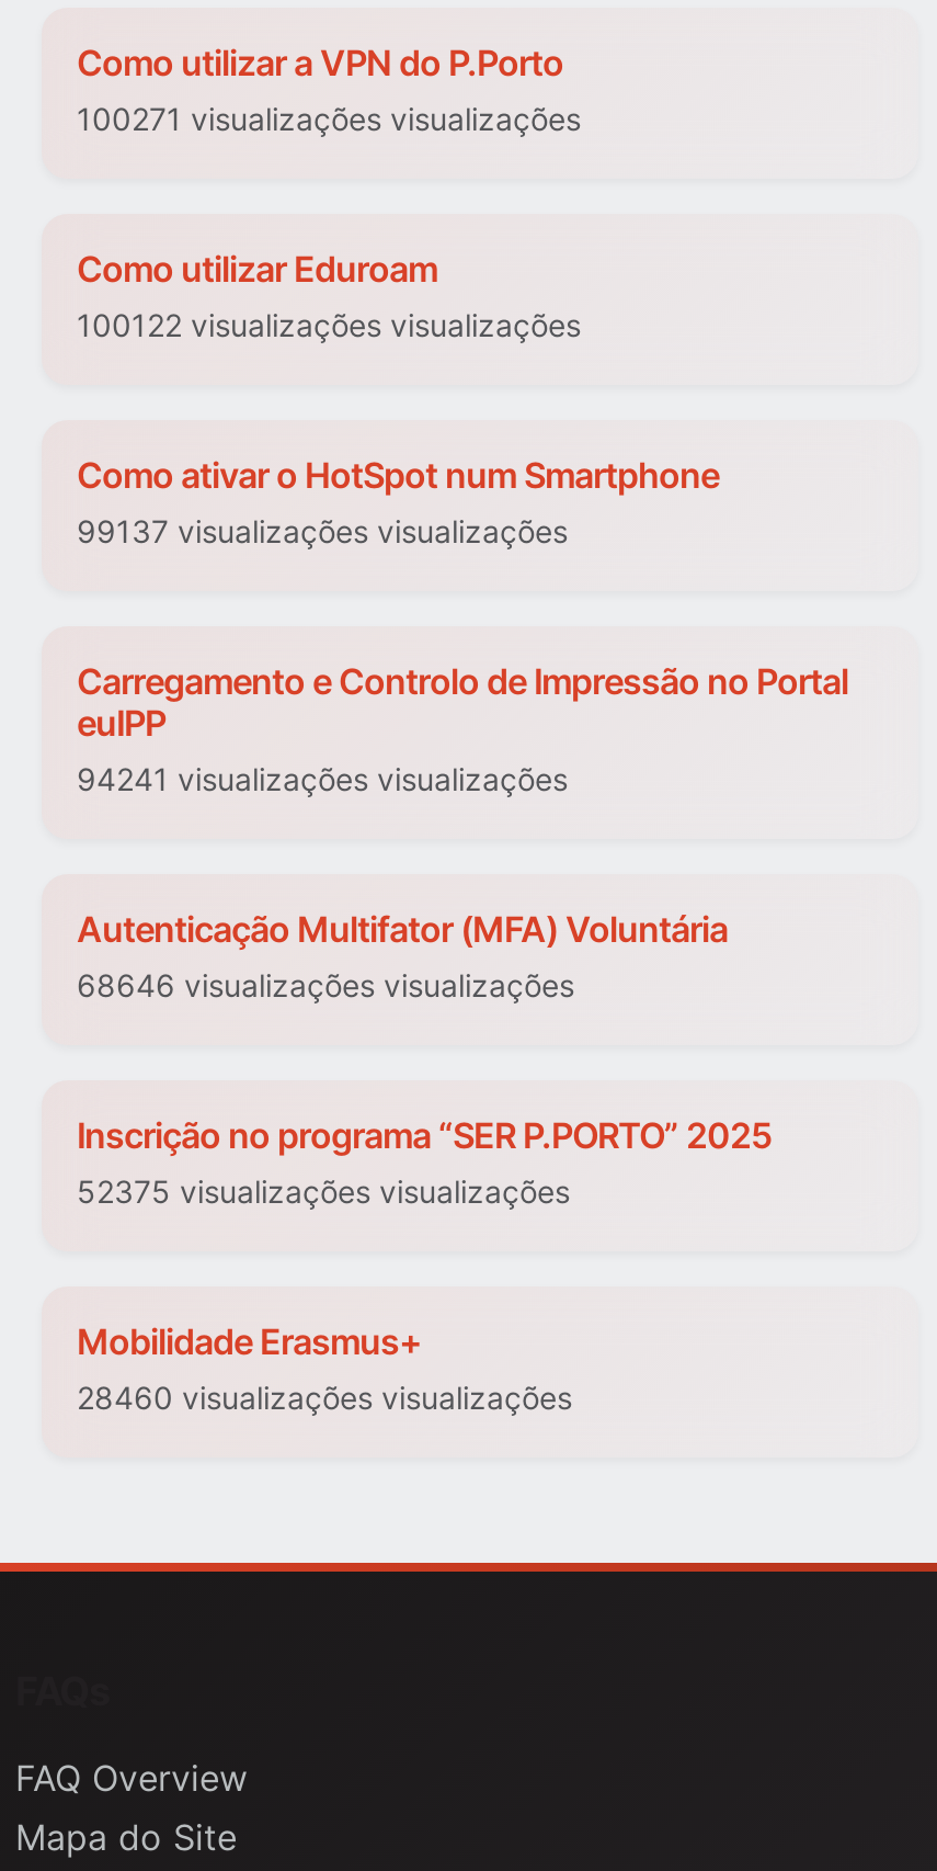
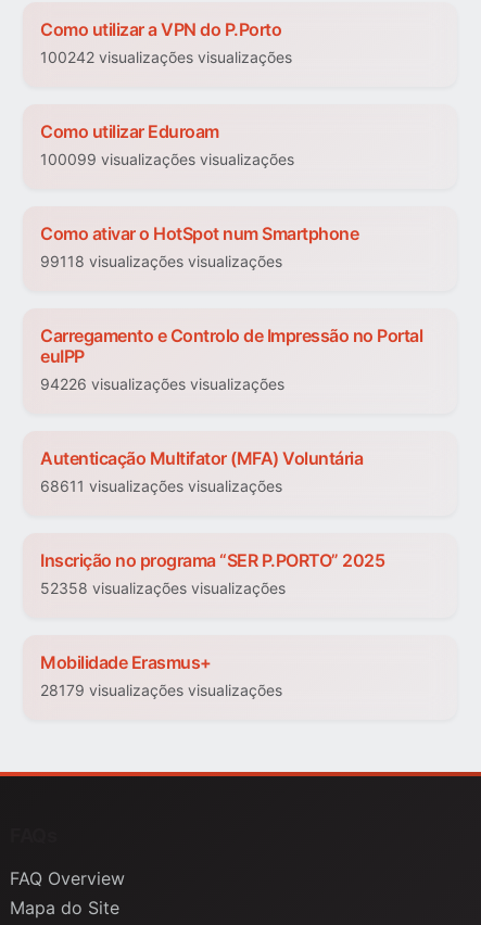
- 100271 visualizações visualizações
+ 100242 visualizações visualizações

- 100122 visualizações visualizações
+ 100099 visualizações visualizações

- 99137 visualizações visualizações
+ 99118 visualizações visualizações

- 94241 visualizações visualizações
+ 94226 visualizações visualizações

- 68646 visualizações visualizações
+ 68611 visualizações visualizações

- 52375 visualizações visualizações
+ 52358 visualizações visualizações

- 28460 visualizações visualizações
+ 28179 visualizações visualizações
